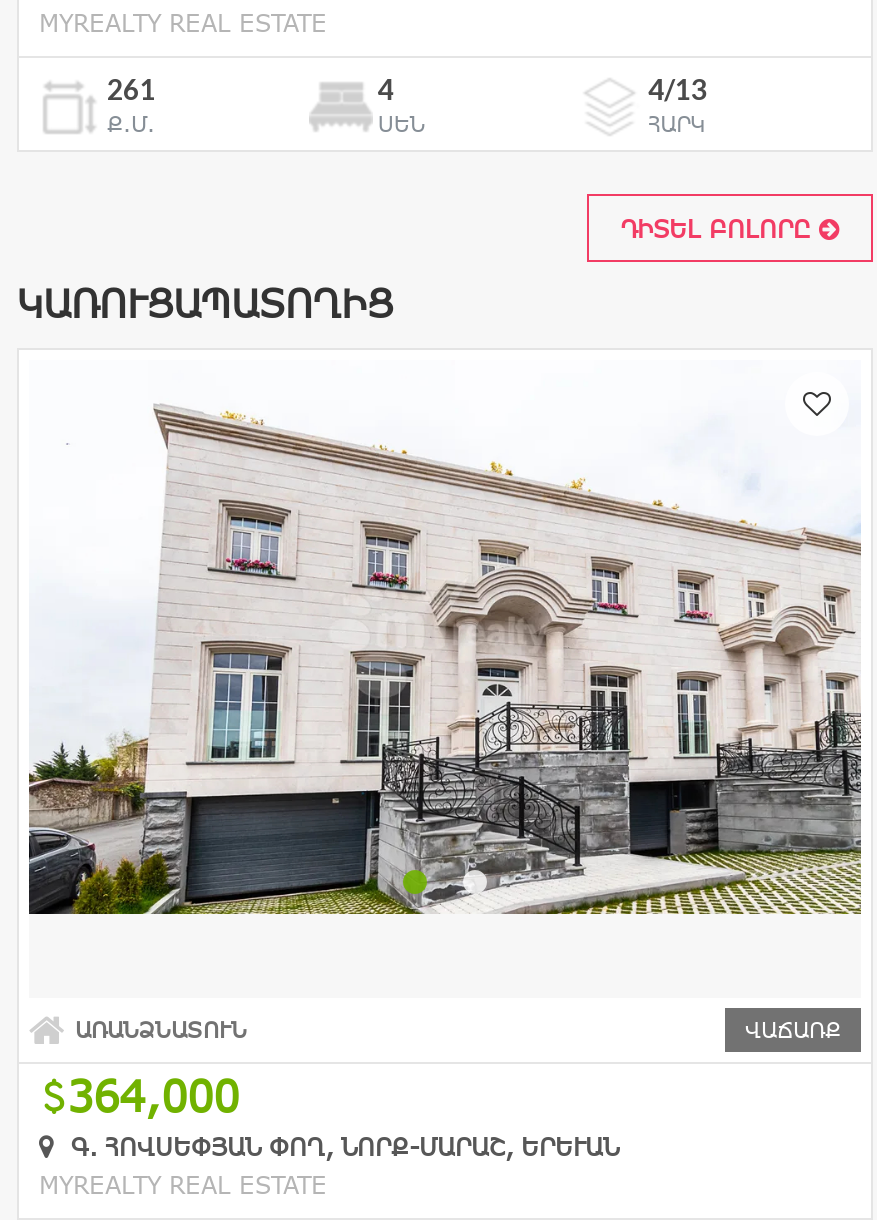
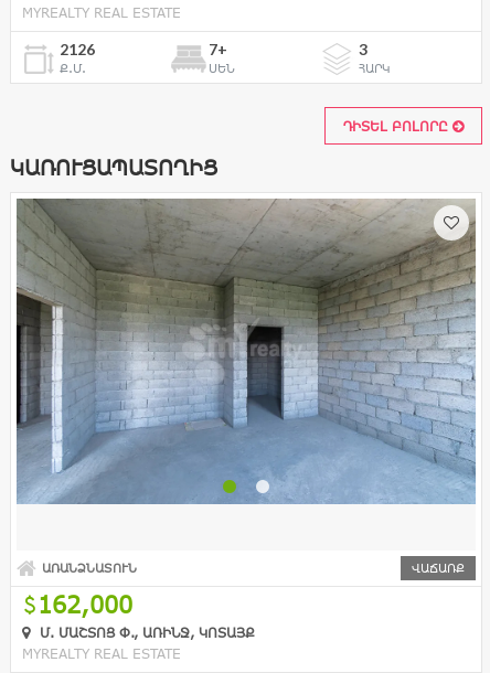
- 261
+ 2126

- 4
+ 7+

- 4/13
+ 3

- [image]
+ [image]

- 364,000
- Գ. ՀՈՎՍԵՓՅԱՆ ՓՈՂ, ՆՈՐՔ-ՄԱՐԱՇ, ԵՐԵՒԱՆ
+ 162,000
+ Մ. ՄԱՇՏՈՑ Փ., ԱՌԻՆՋ, ԿՈՏԱՅՔ
